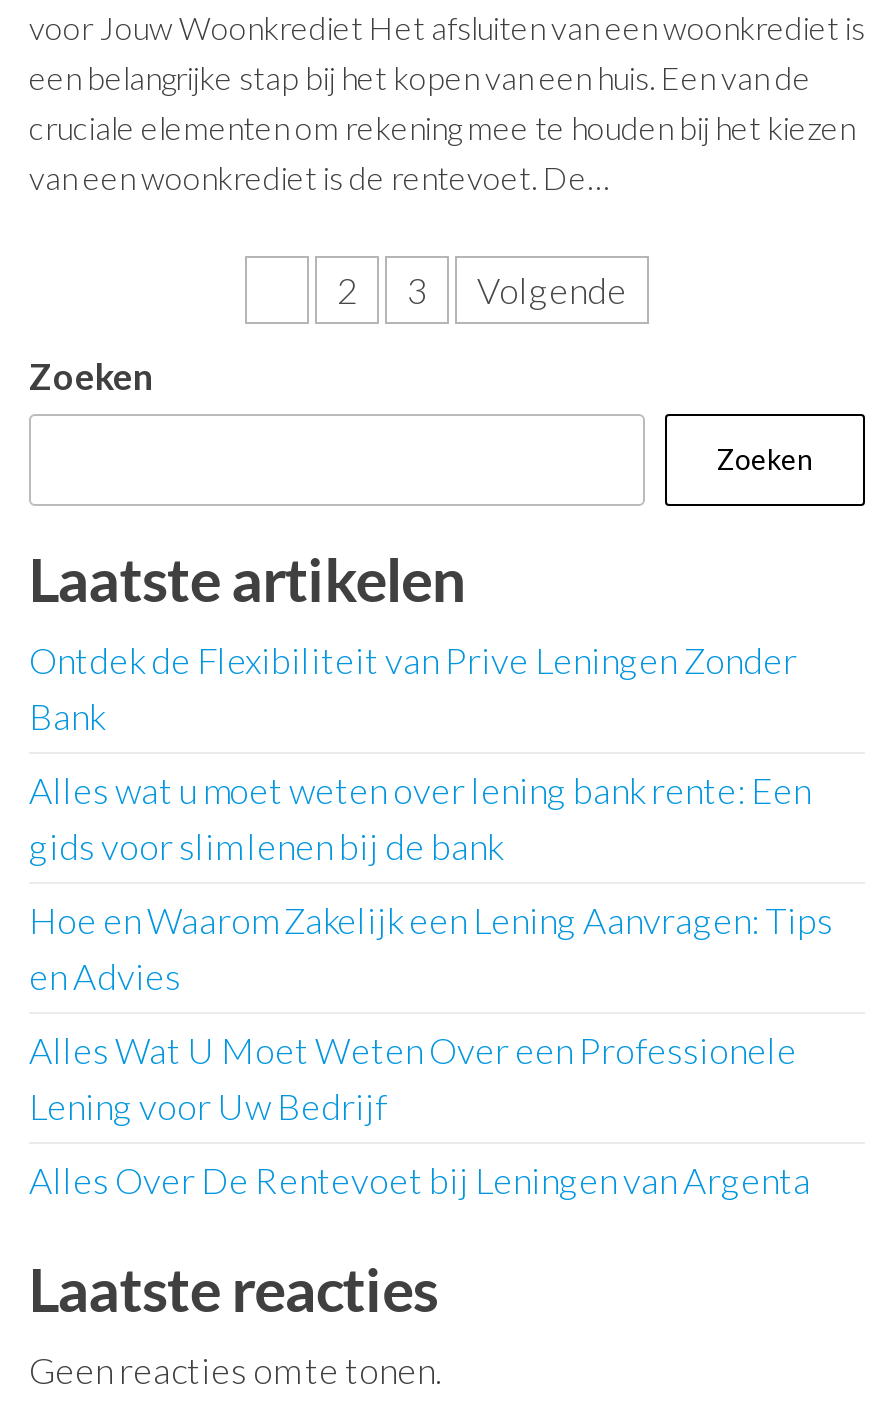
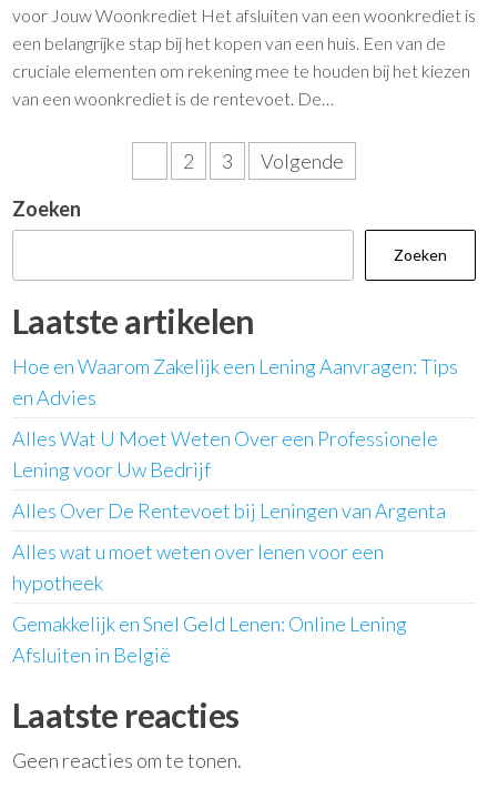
- Ontdek de Flexibiliteit van Prive Leningen Zonder
- Bank
- Alles wat u moet weten over lening bank rente: Een
- gids voor slim lenen bij de bank

moved up: Hoe en Waarom Zakelijk een Lening Aanvragen: Tips | en Advies | Alles Wat U Moet Weten Over een Professionele | Lening voor Uw Bedrijf | Alles Over De Rentevoet bij Leningen van Argenta

+ Alles wat u moet weten over lenen voor een
+ hypotheek
+ Gemakkelijk en Snel Geld Lenen: Online Lening
+ Afsluiten in België
